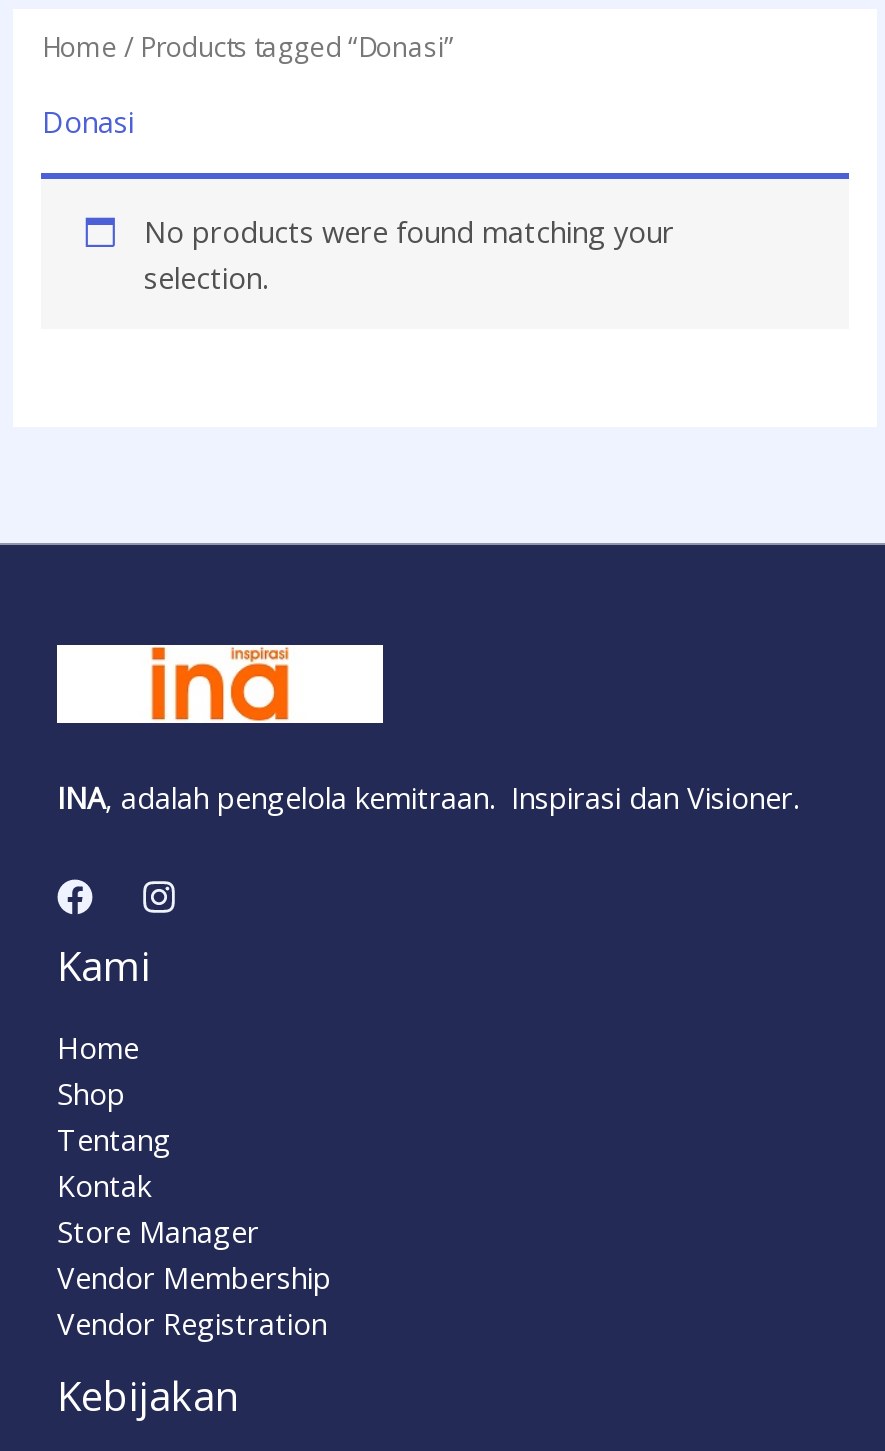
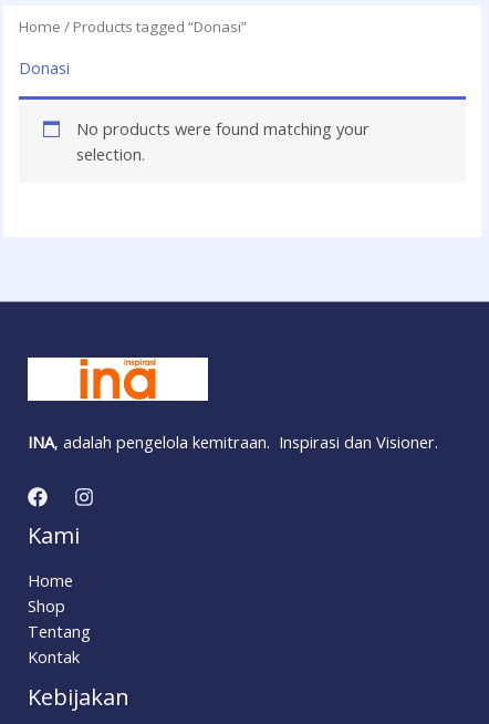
- Store Manager
- Vendor Membership
- Vendor Registration
